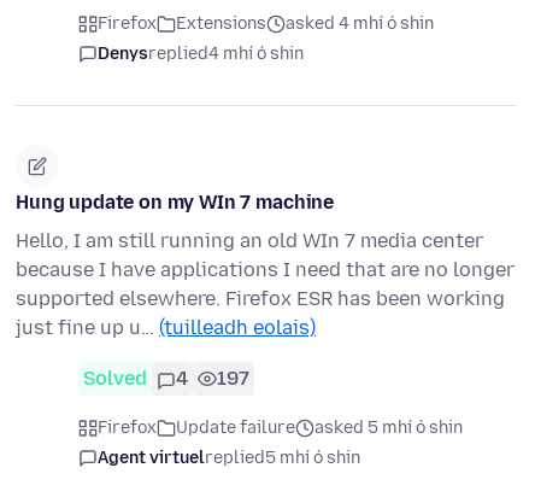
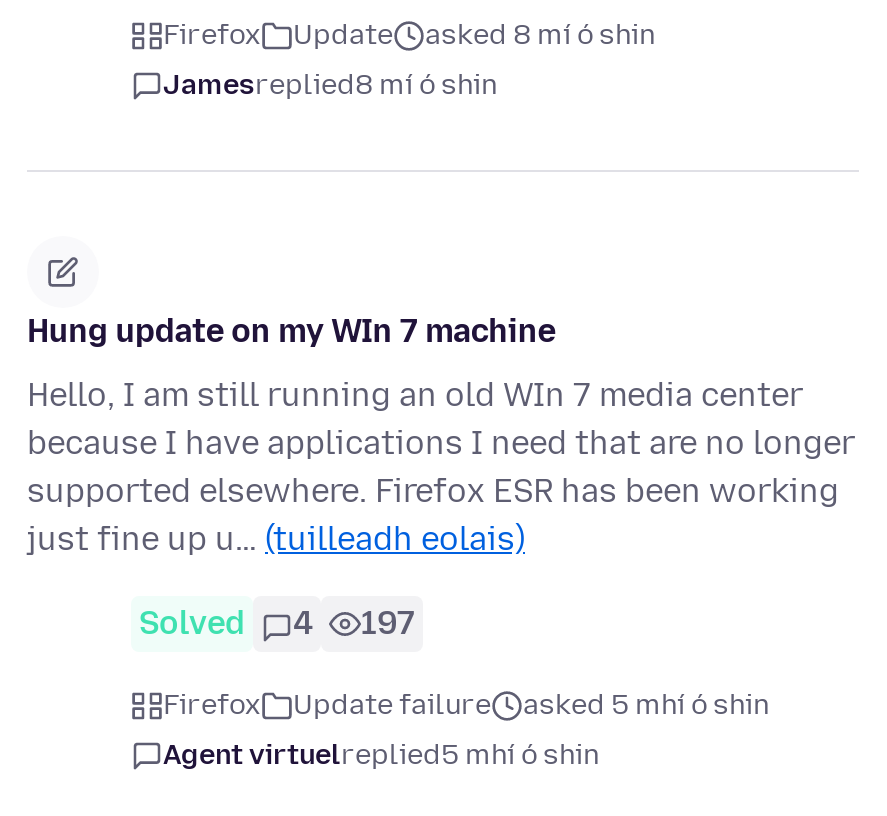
- Extensions
- asked 4 mhí ó shin
+ Update
+ asked 8 mí ó shin

- Denysreplied4 mhí ó shin
+ Jamesreplied8 mí ó shin
